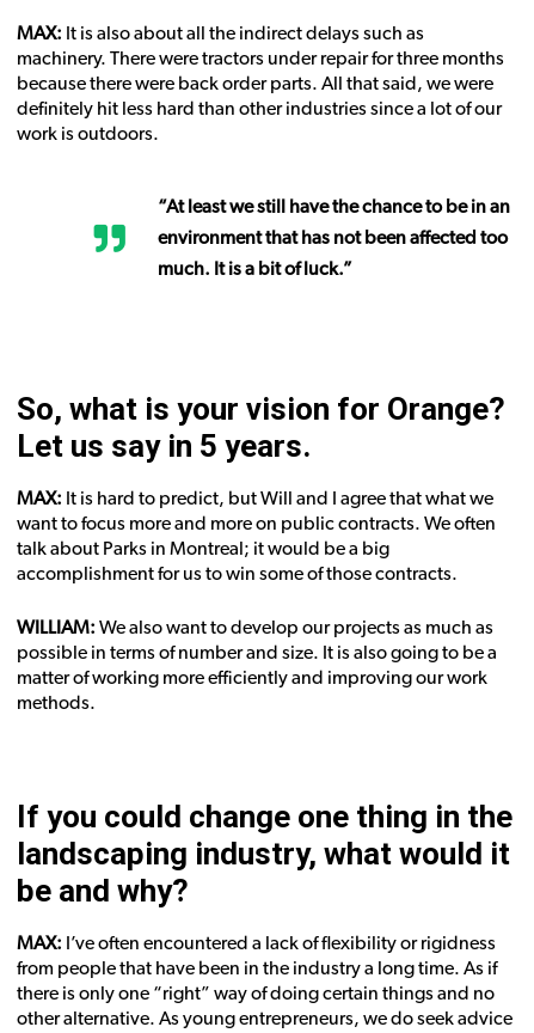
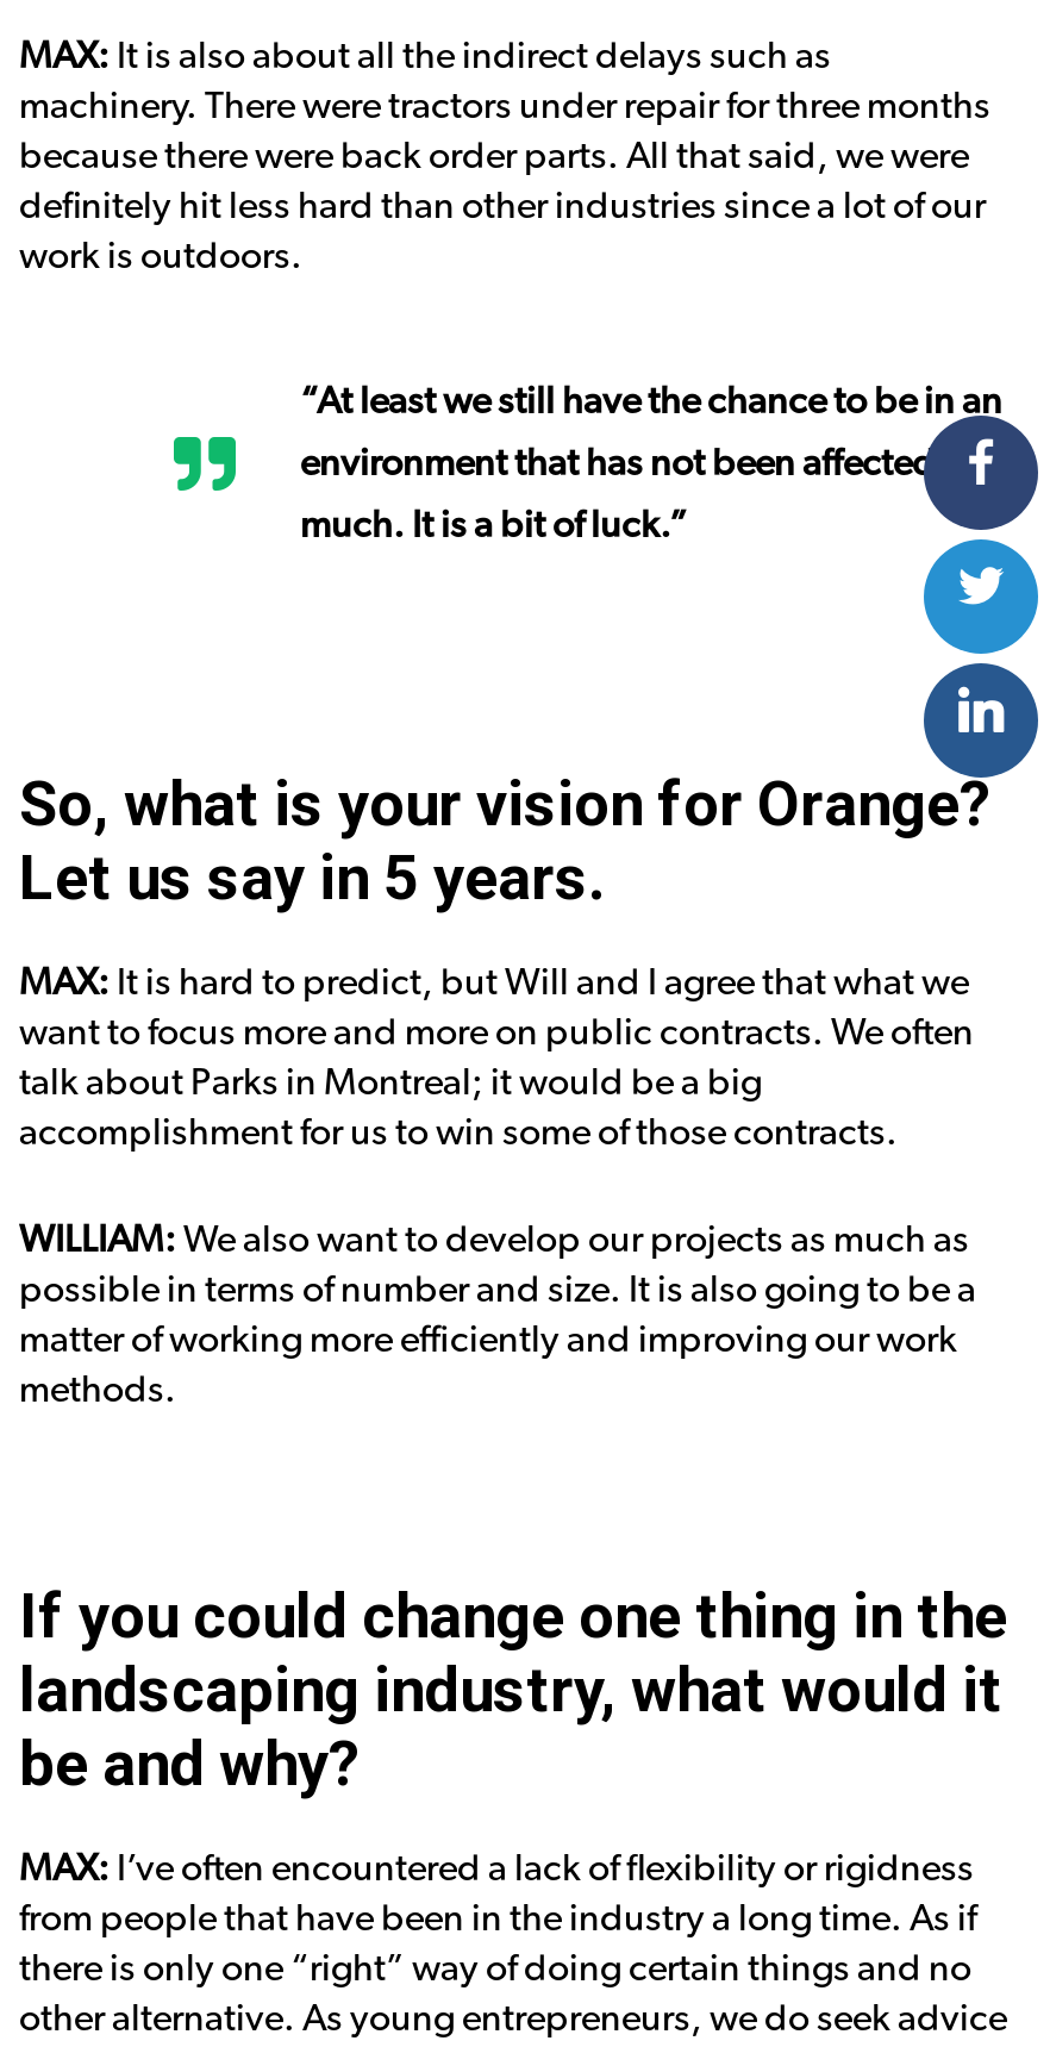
+ [image]
